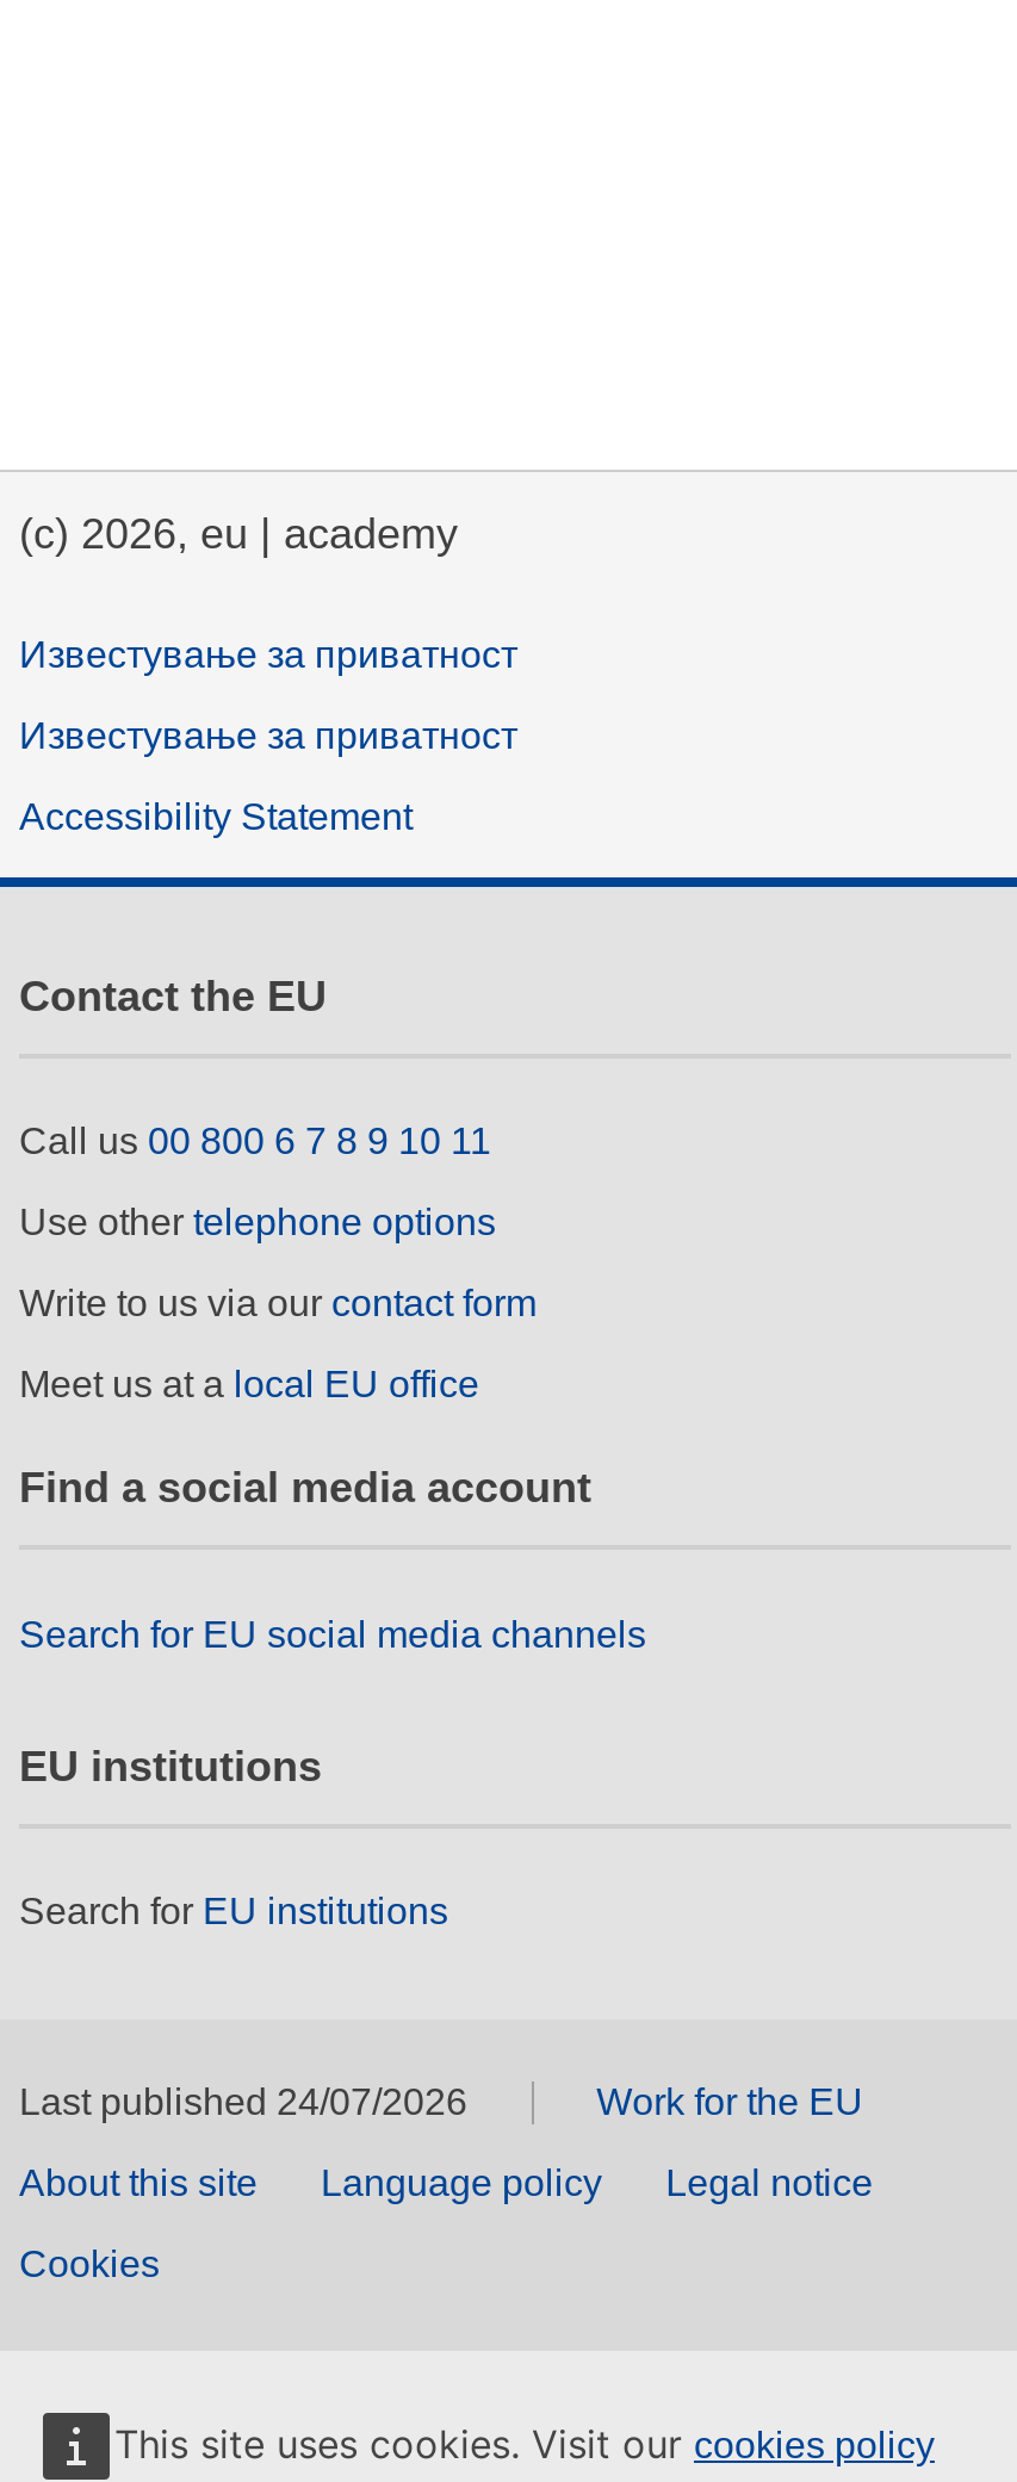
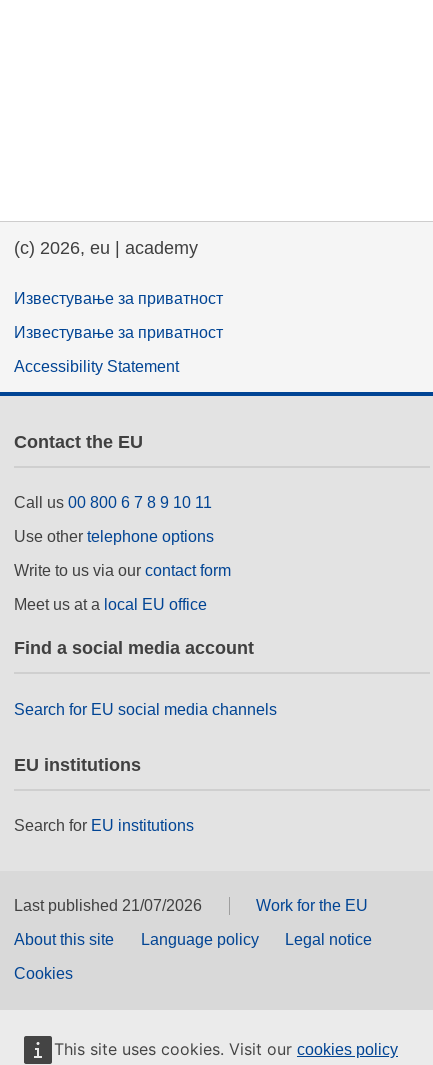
- Last published 24/07/2026
+ Last published 21/07/2026
